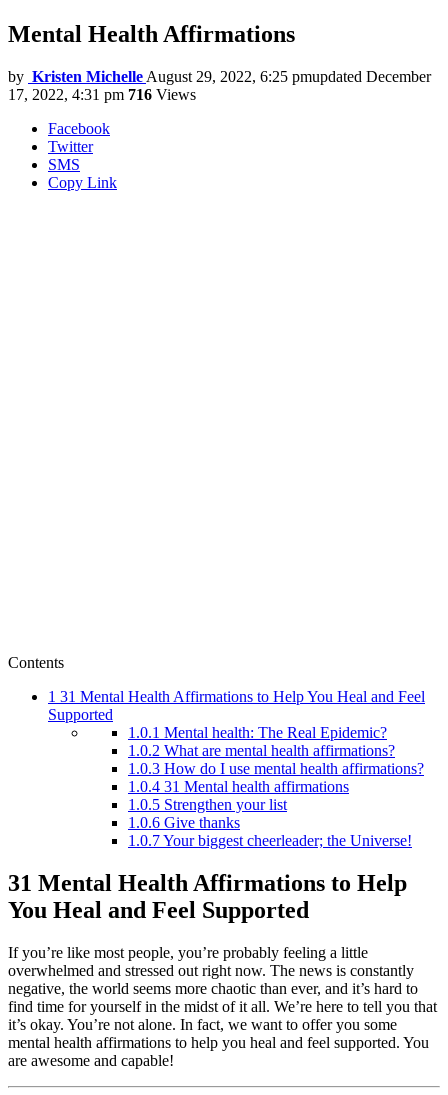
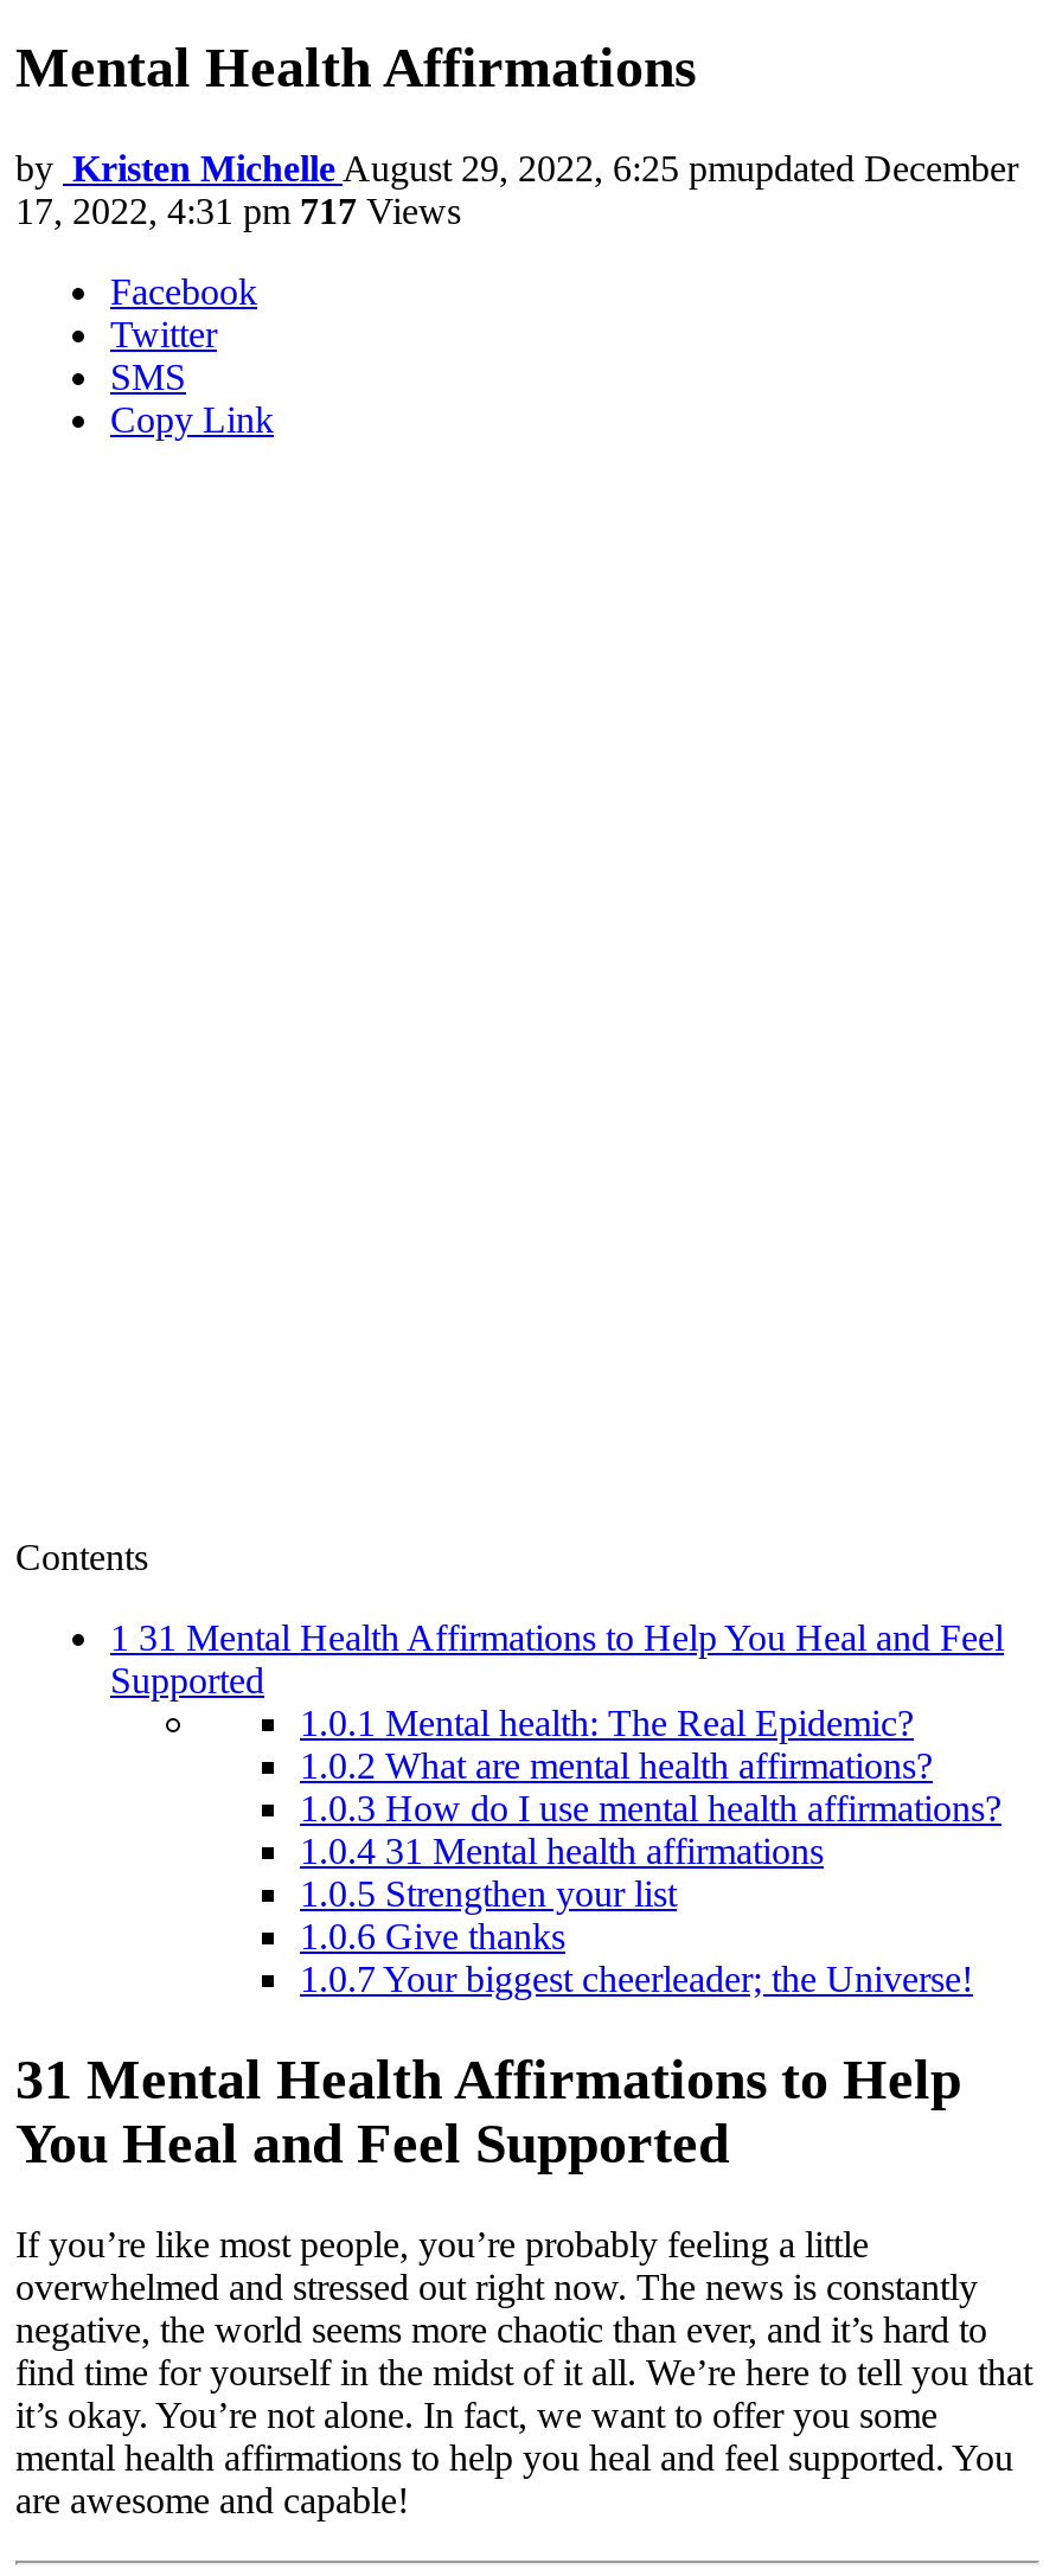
- 17, 2022, 4:31 pm 716 Views
+ 17, 2022, 4:31 pm 717 Views
